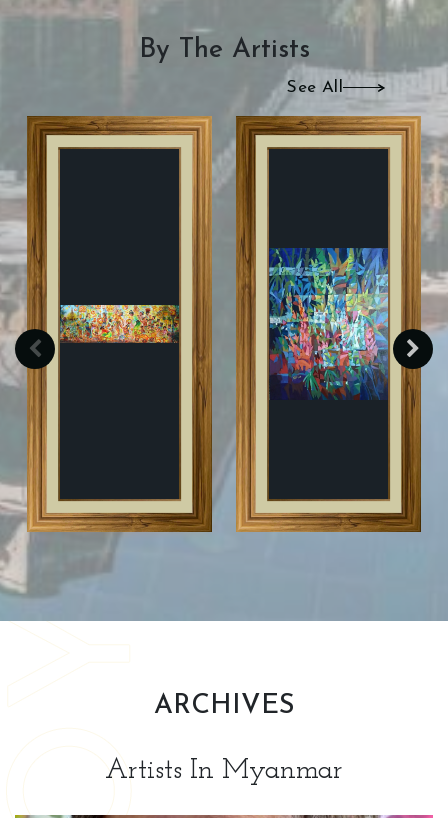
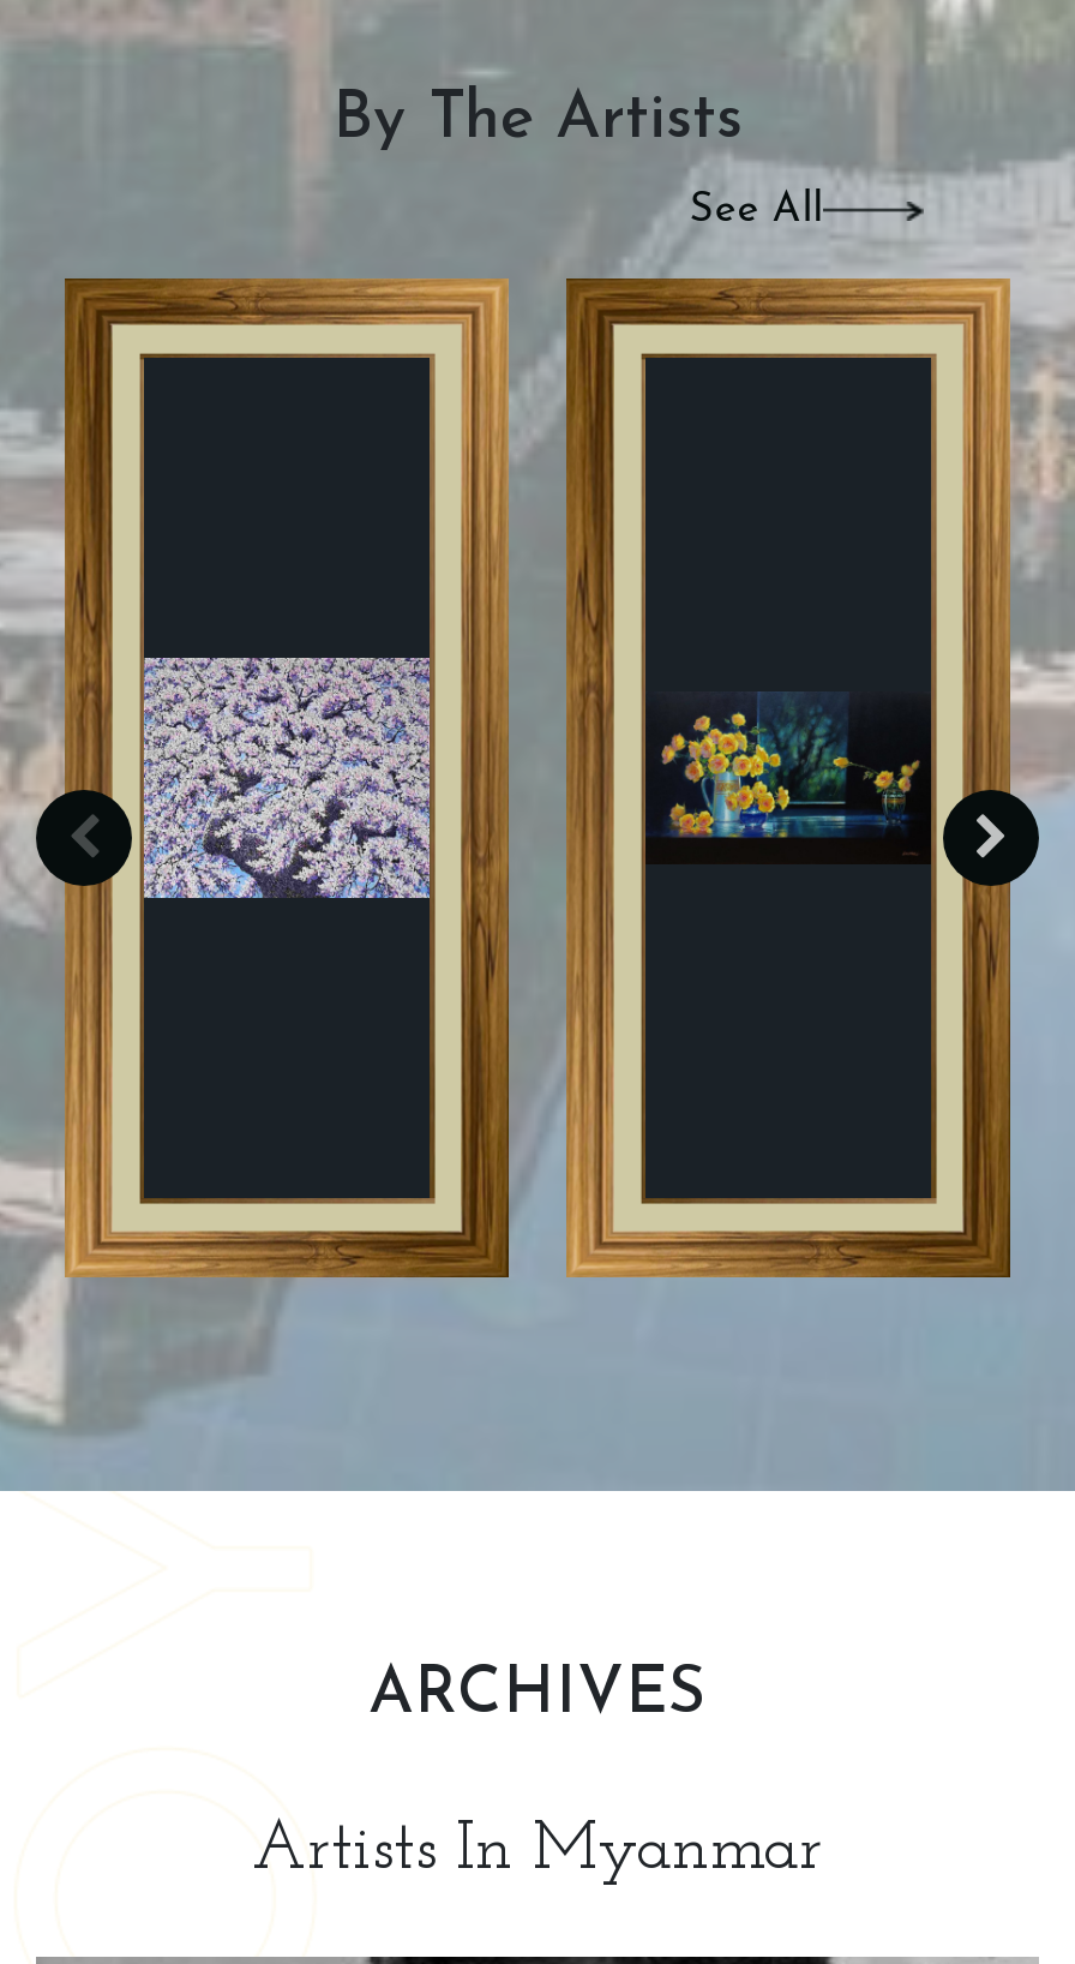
- [image]
+ [image]

- [image]
+ [image]
